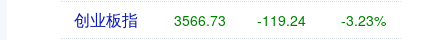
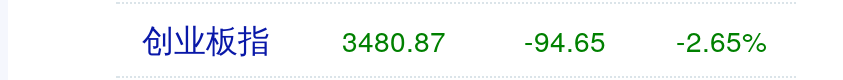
- 3566.73
+ 3480.87

- -119.24
+ -94.65

- -3.23%
+ -2.65%
